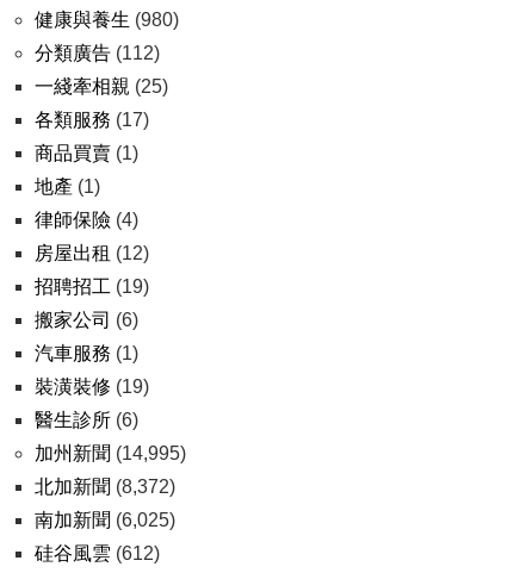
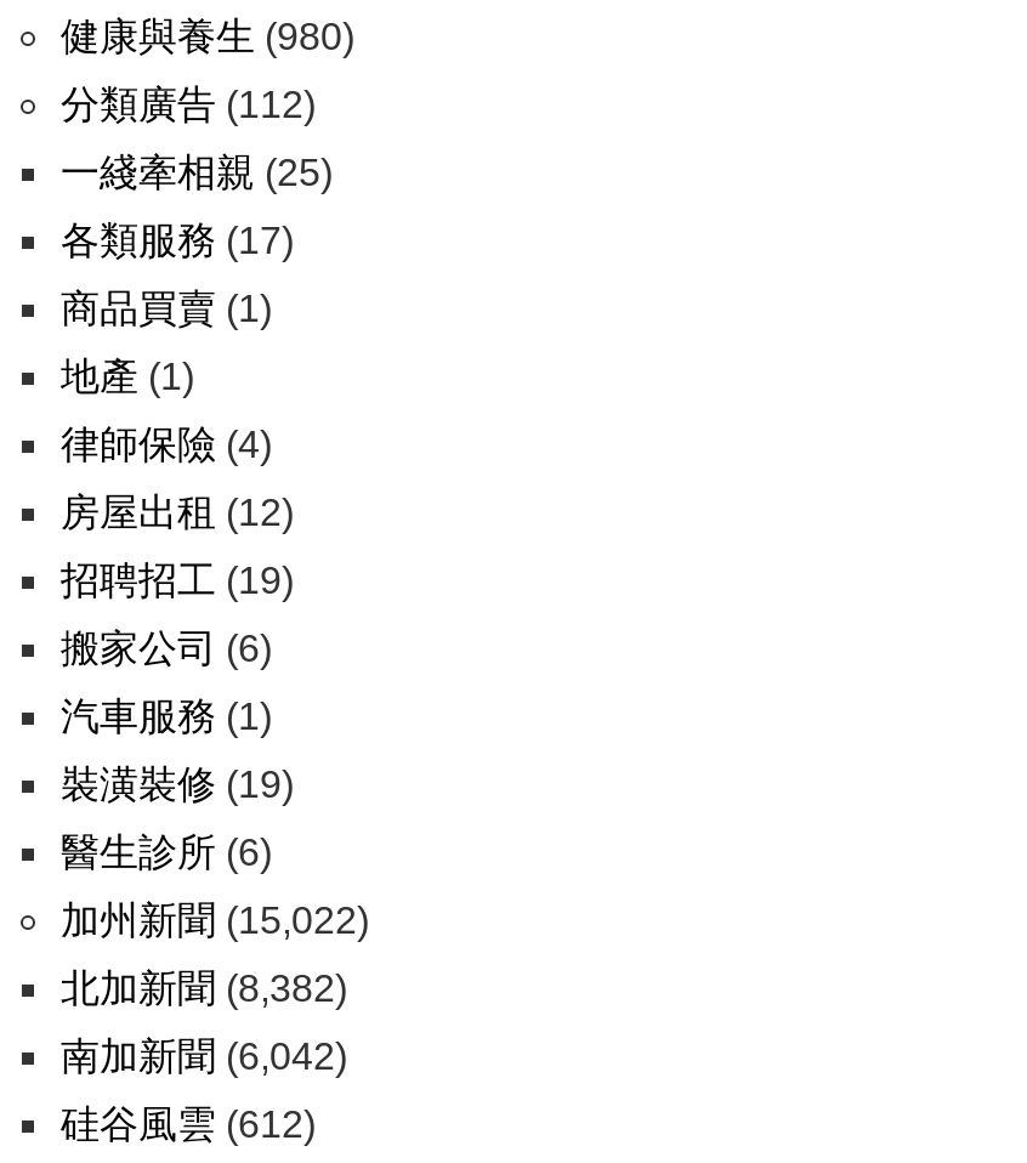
- 加州新聞(14,995)
+ 加州新聞(15,022)

- 北加新聞(8,372)
+ 北加新聞(8,382)

- 南加新聞(6,025)
+ 南加新聞(6,042)
